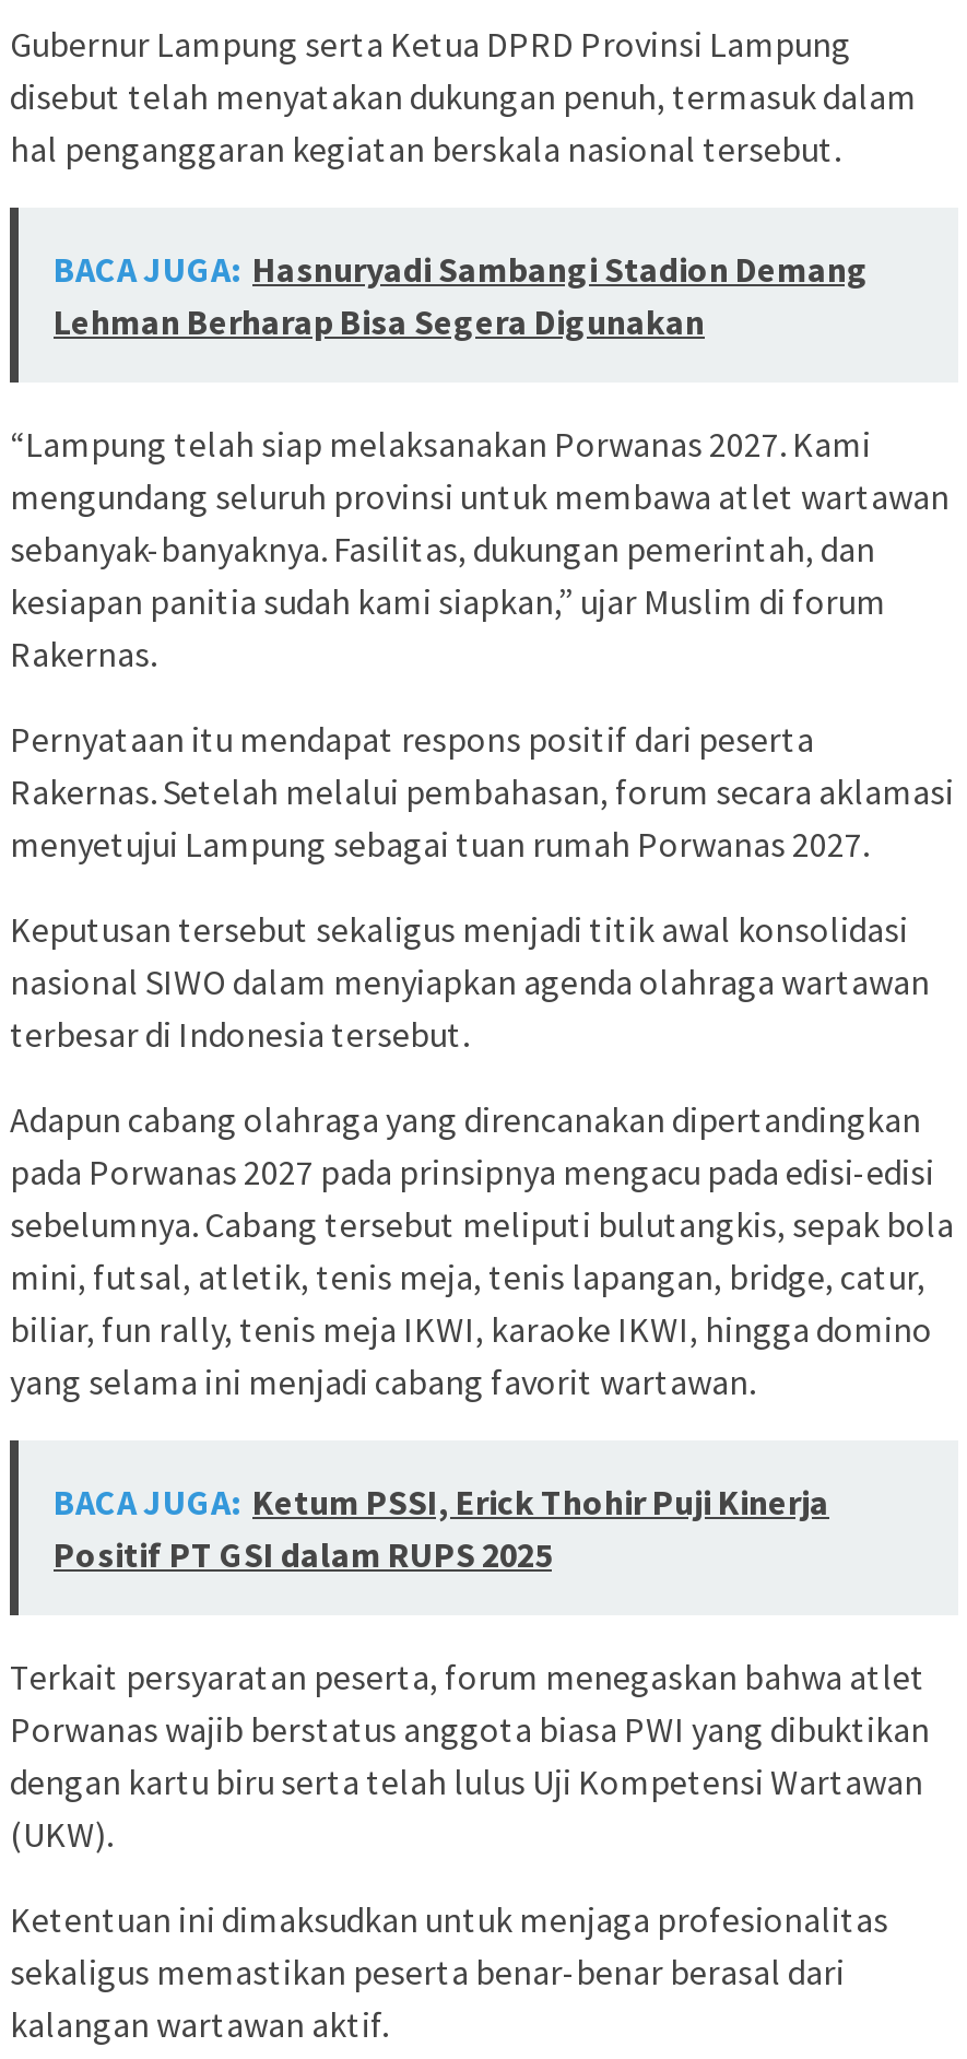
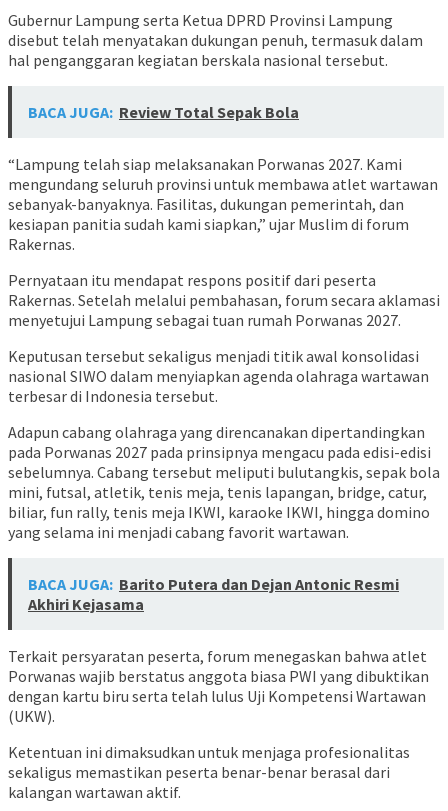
- BACA JUGA: Hasnuryadi Sambangi Stadion Demang
- Lehman Berharap Bisa Segera Digunakan
+ BACA JUGA: Review Total Sepak Bola

- BACA JUGA: Ketum PSSI, Erick Thohir Puji Kinerja
- Positif PT GSI dalam RUPS 2025
+ BACA JUGA: Barito Putera dan Dejan Antonic Resmi
+ Akhiri Kejasama
